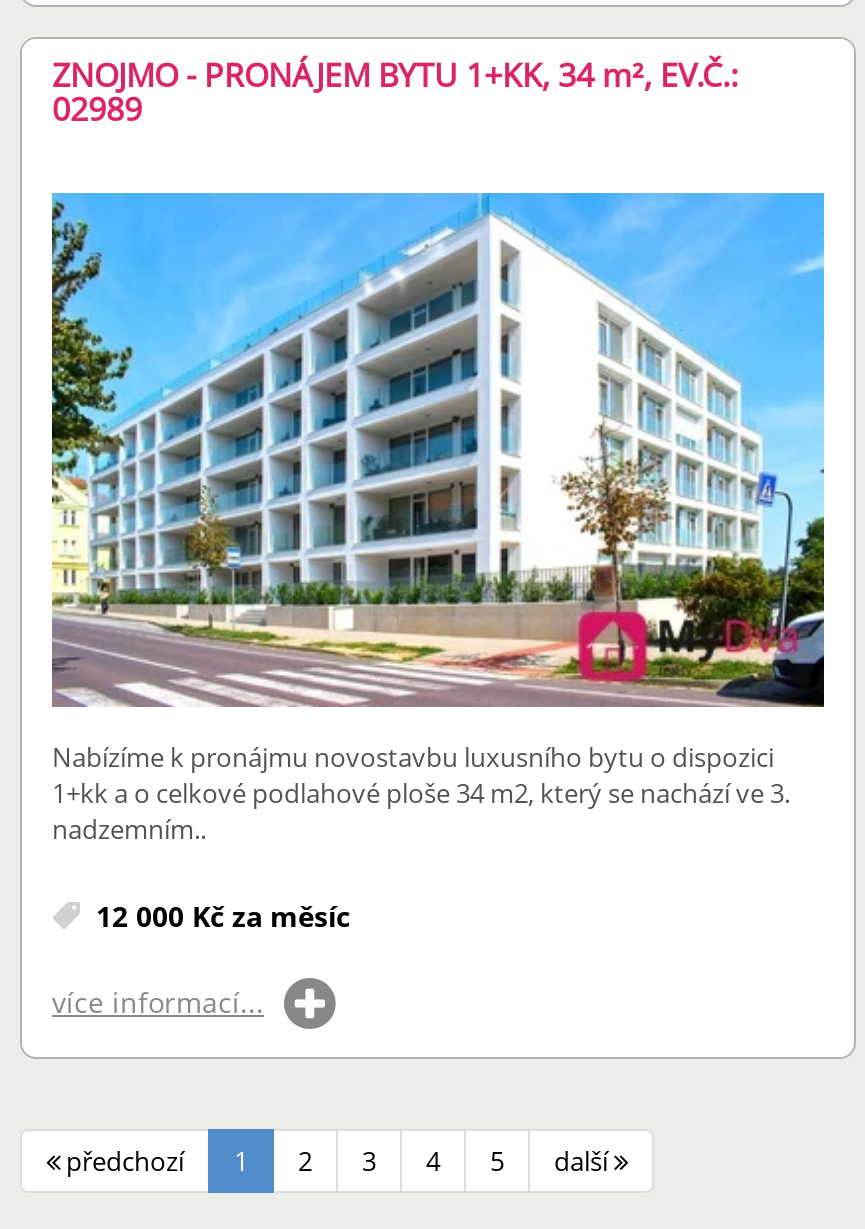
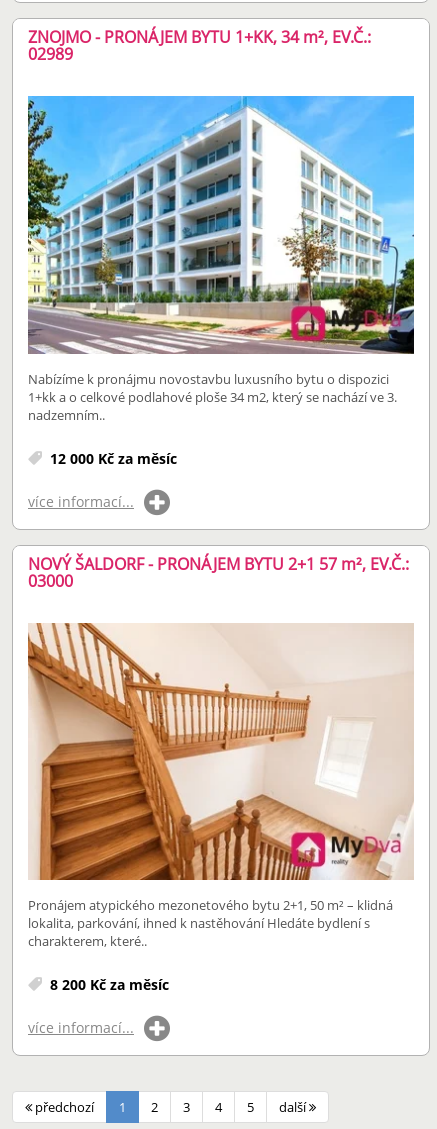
+ [image]
+ Pronájem atypického mezonetového bytu 2+1, 50 m² – klidná
+ lokalita, parkování, ihned k nastěhování Hledáte bydlení s
+ charakterem, které..
+ 8 200 Kč za měsíc
+ více informací...

+ NOVÝ ŠALDORF - PRONÁJEM BYTU 2+1 57 m², EV.Č.:
+ 03000
